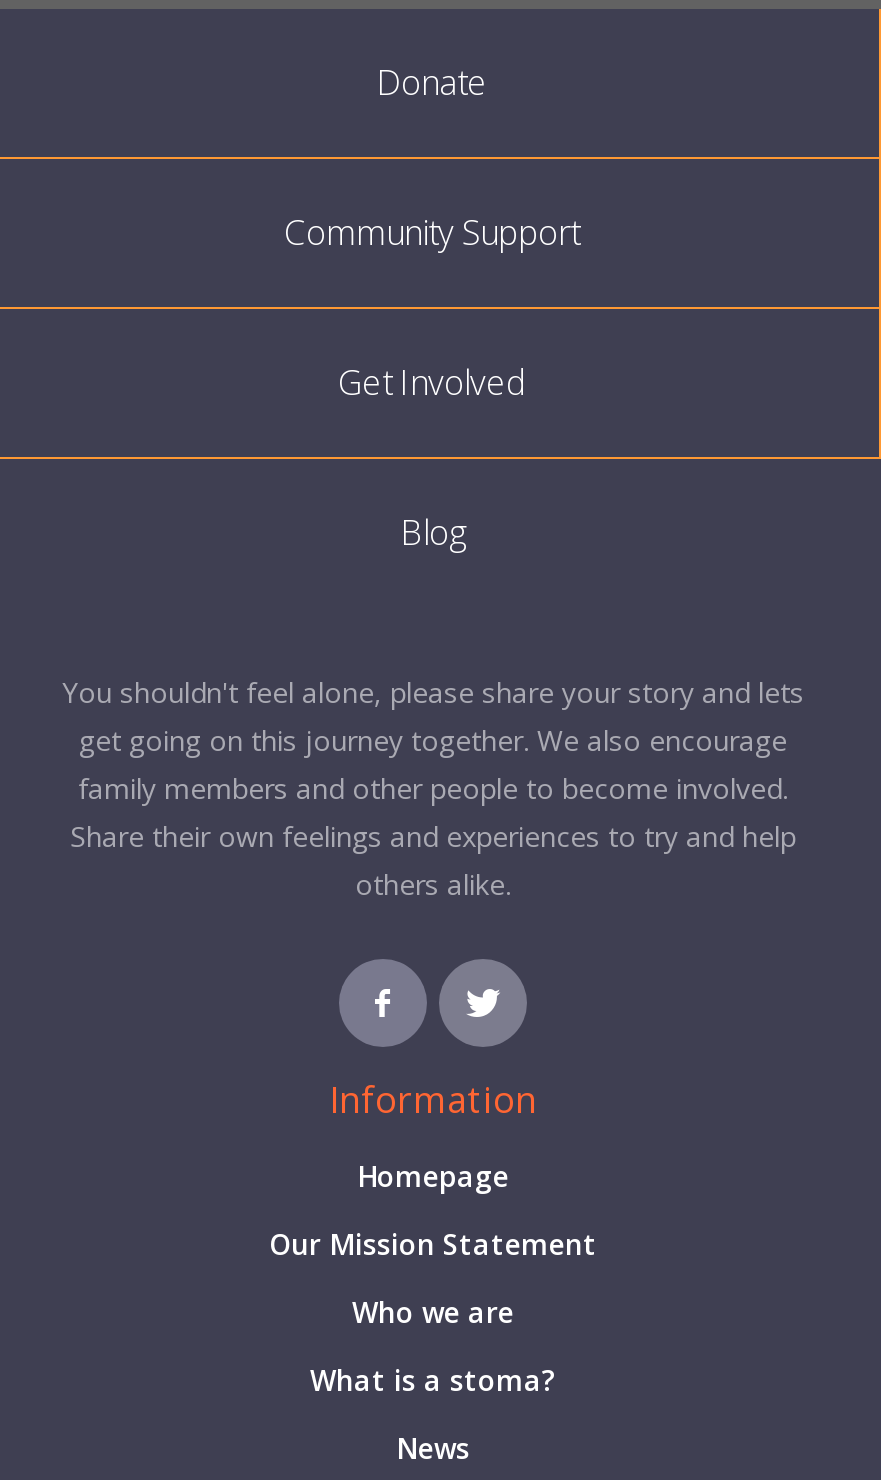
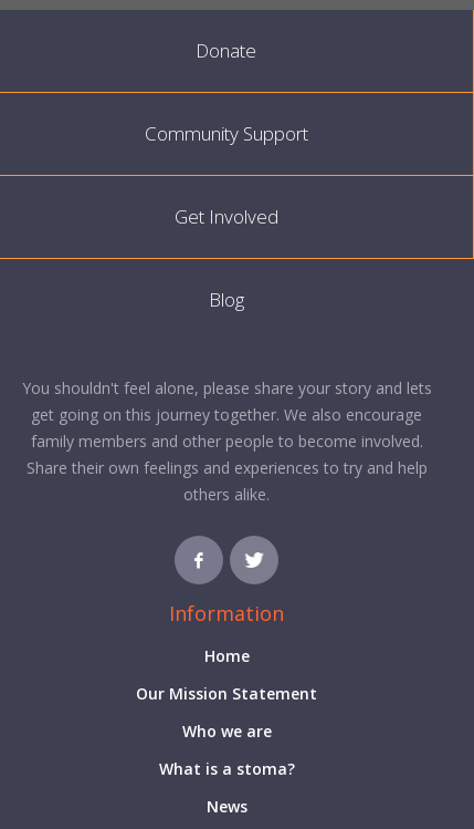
- Homepage
+ Home
